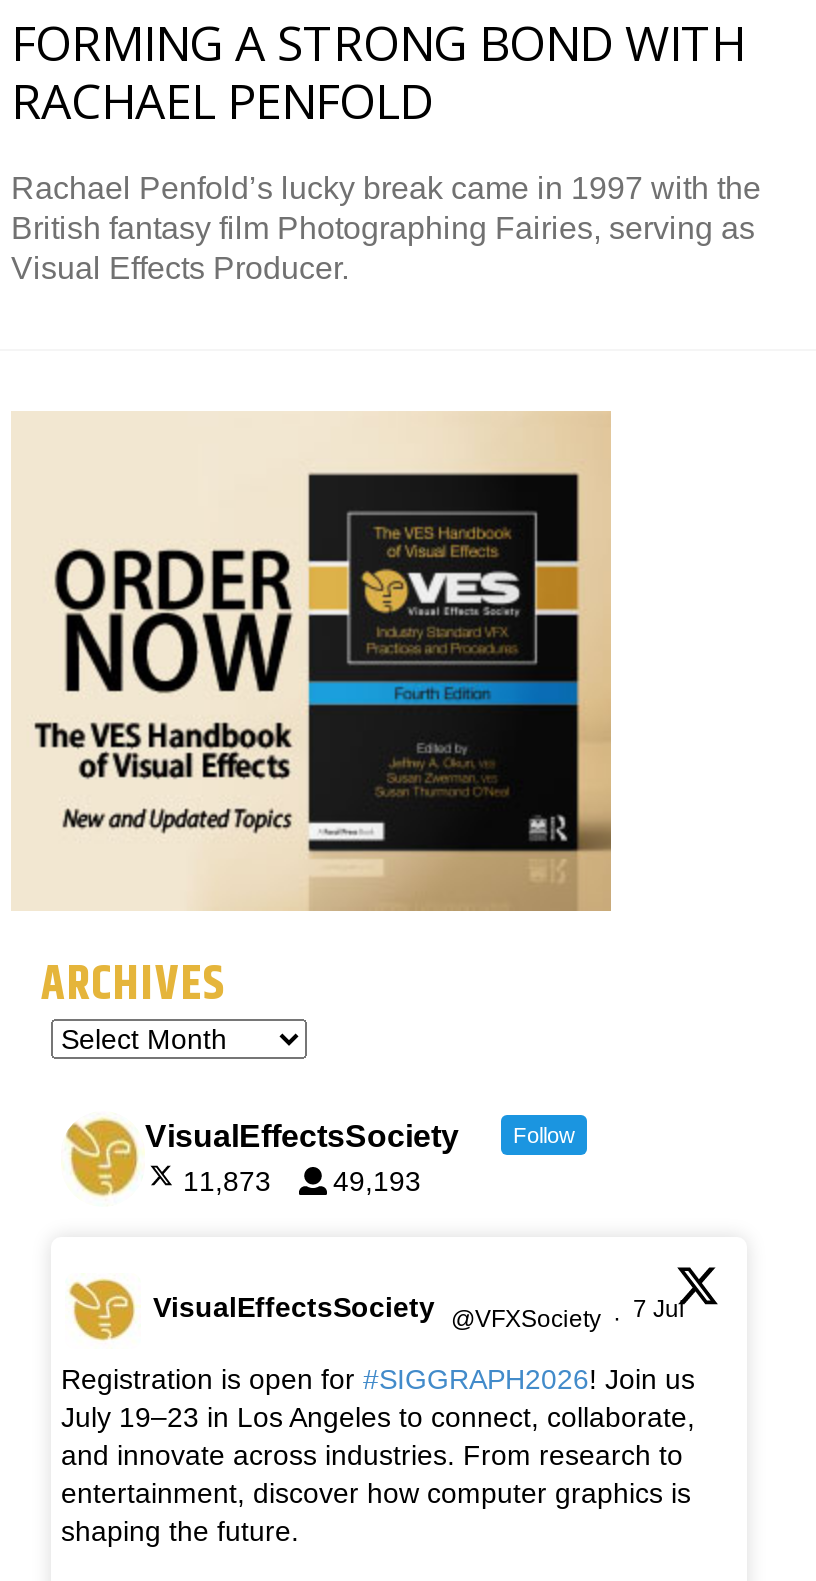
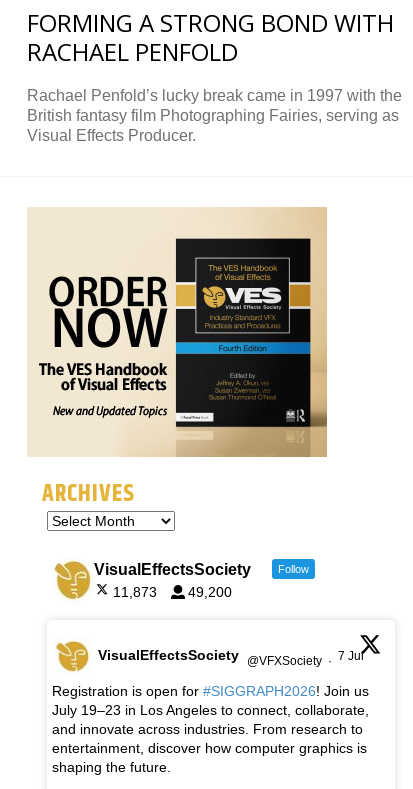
- 11,873 49,193
+ 11,873 49,200
